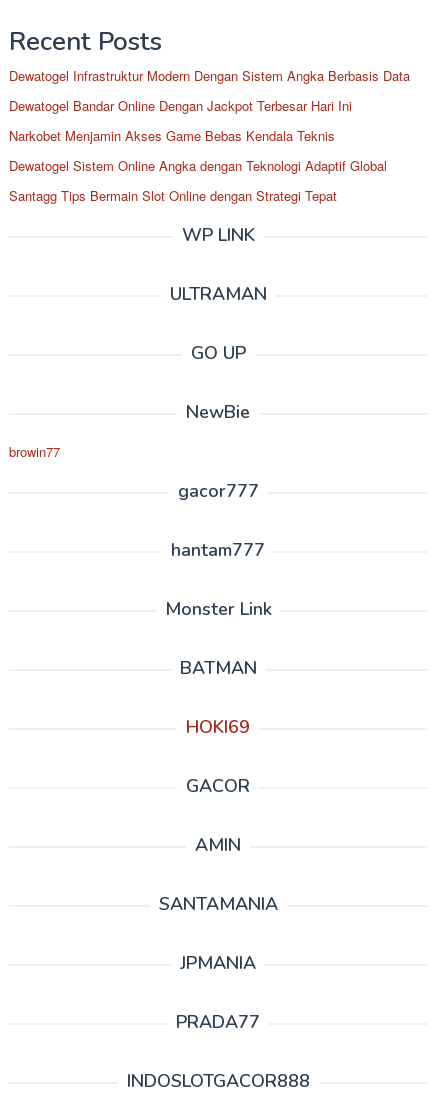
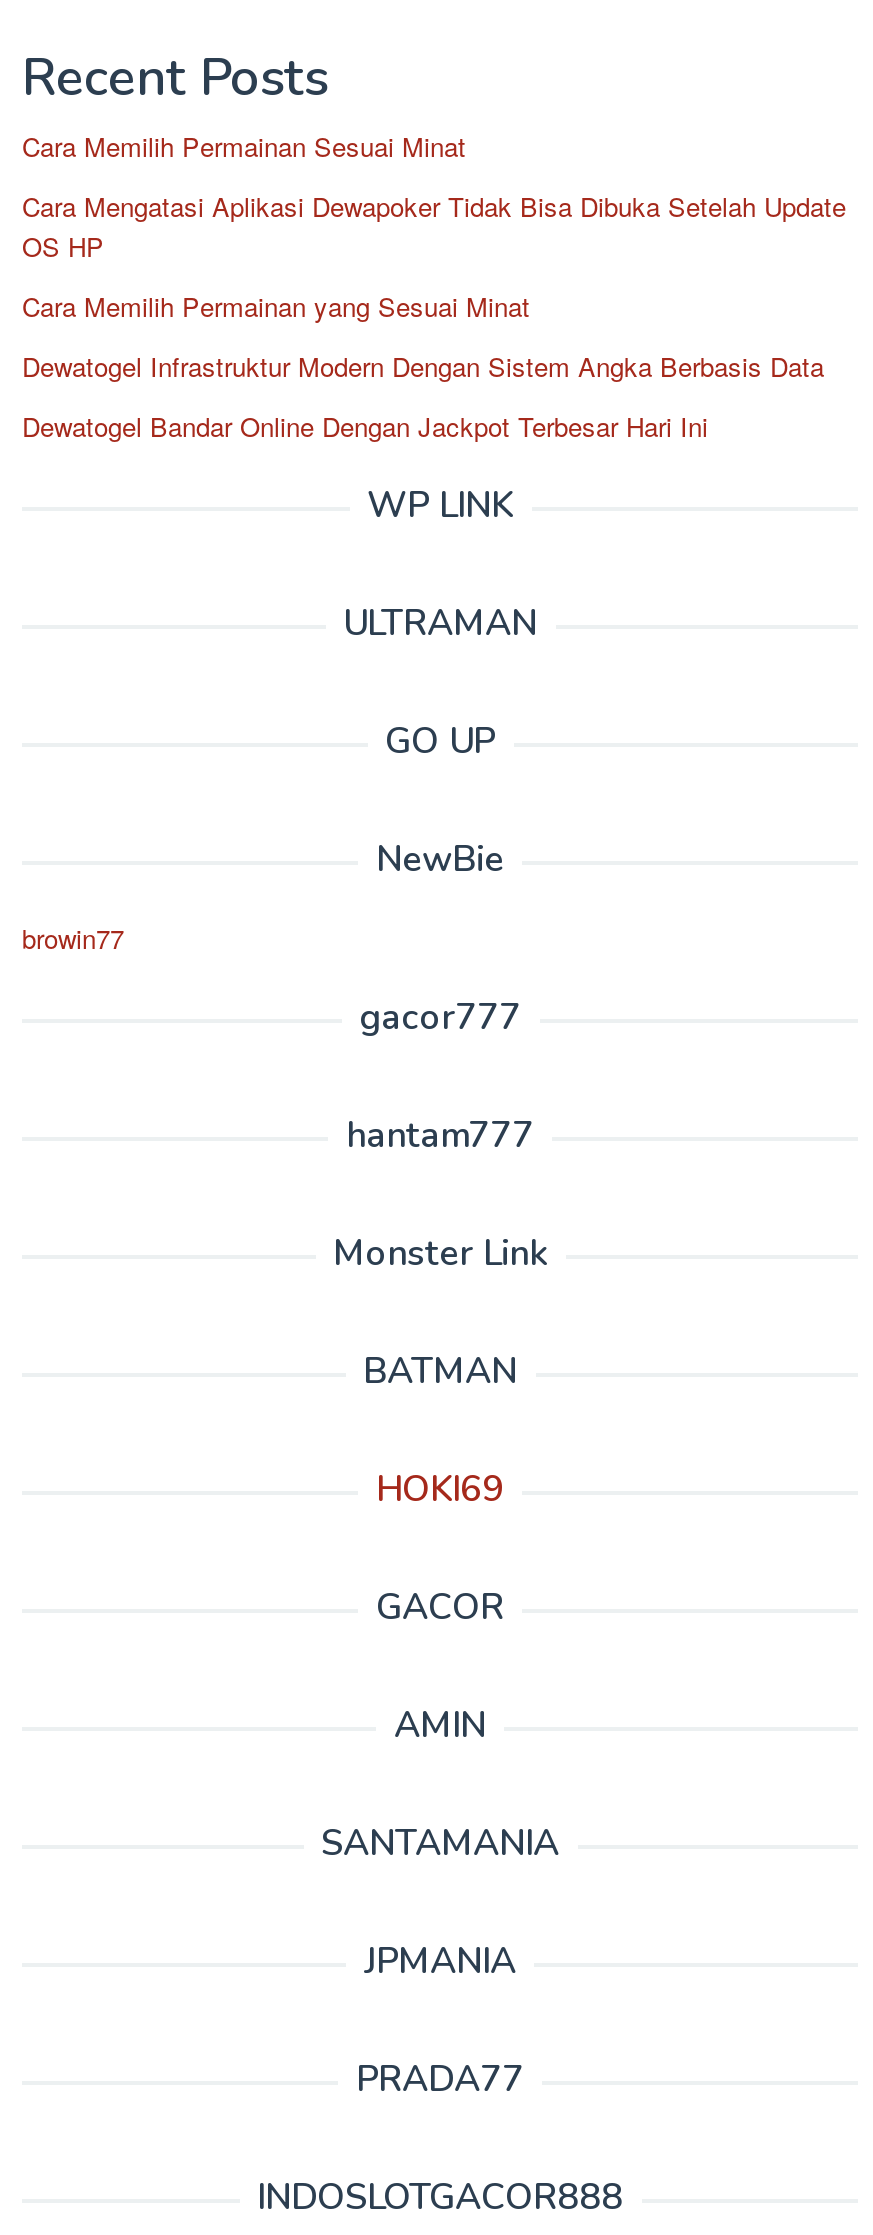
+ Cara Memilih Permainan Sesuai Minat
+ Cara Mengatasi Aplikasi Dewapoker Tidak Bisa Dibuka Setelah Update
+ OS HP
+ Cara Memilih Permainan yang Sesuai Minat

moved down: Dewatogel Infrastruktur Modern Dengan Sistem Angka Berbasis Data | Dewatogel Bandar Online Dengan Jackpot Terbesar Hari Ini

- Narkobet Menjamin Akses Game Bebas Kendala Teknis
- Dewatogel Sistem Online Angka dengan Teknologi Adaptif Global
- Santagg Tips Bermain Slot Online dengan Strategi Tepat
